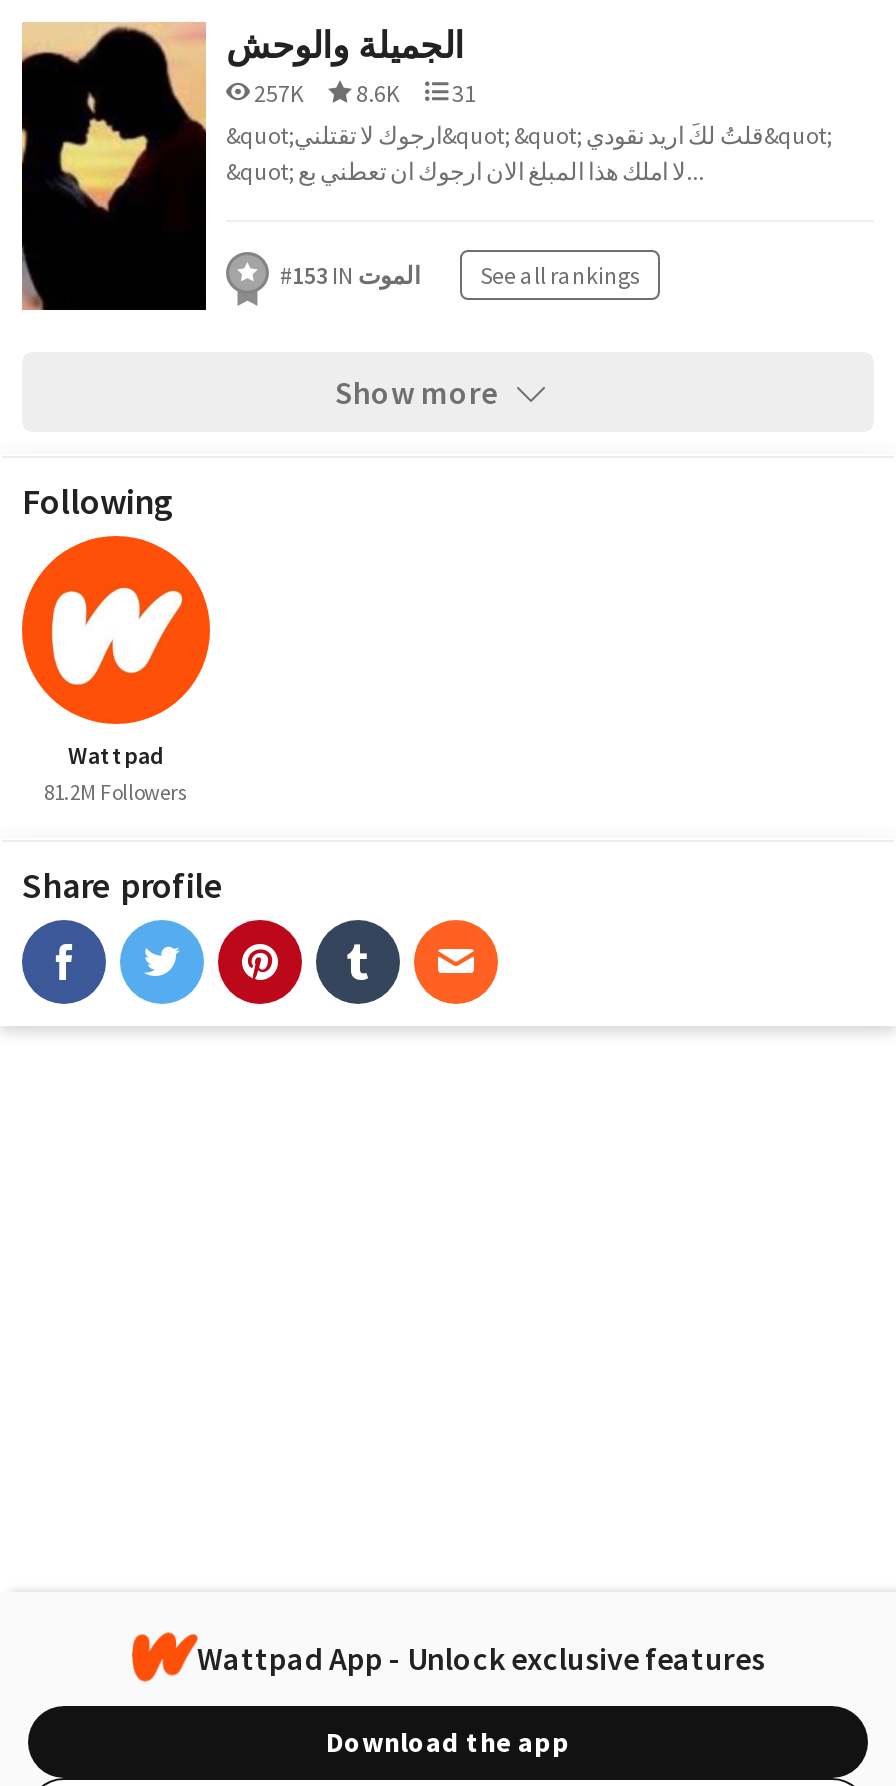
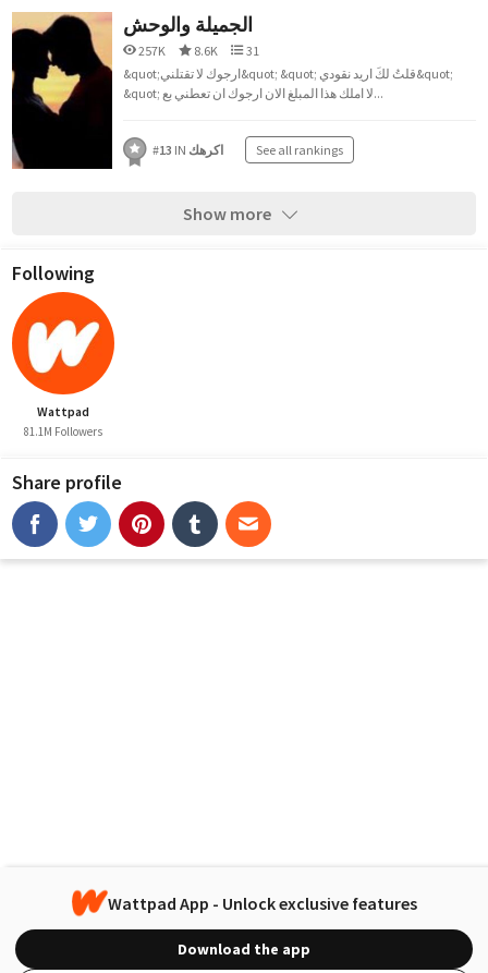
- See all rankings #153 IN الموت
+ See all rankings #13 IN اكرهك

- 81.2M Followers
+ 81.1M Followers
